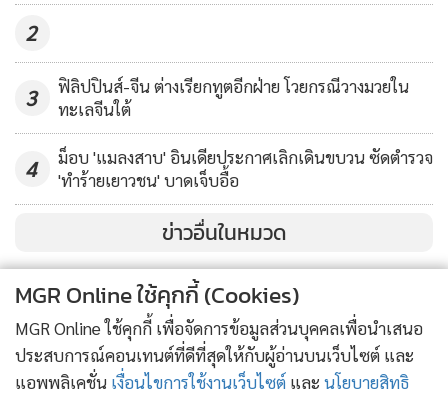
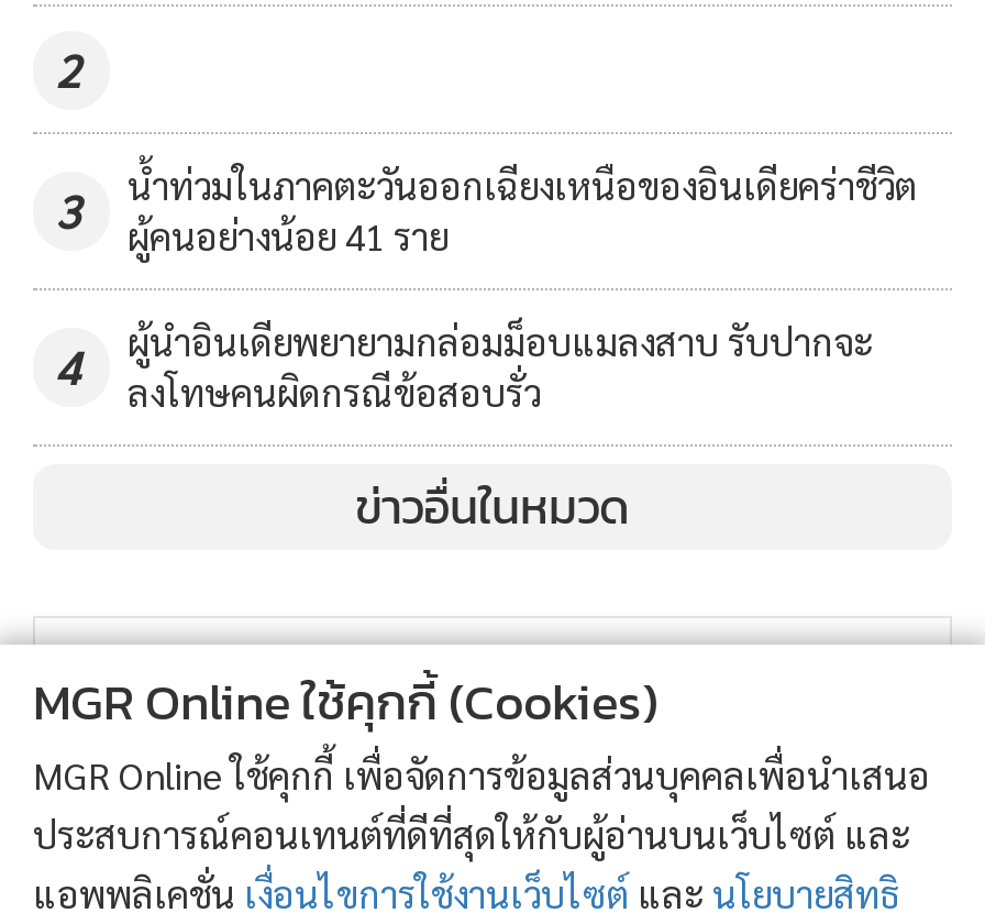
- ฟิลิปปินส์-จีน ต่างเรียกทูตอีกฝ่าย โวยกรณีวางมวยใน
- ทะเลจีนใต้
+ น้ำท่วมในภาคตะวันออกเฉียงเหนือของอินเดียคร่าชีวิต
+ ผู้คนอย่างน้อย 41 ราย

- ม็อบ 'แมลงสาบ' อินเดียประกาศเลิกเดินขบวน ซัดตำรวจ
- 'ทำร้ายเยาวชน' บาดเจ็บอื้อ
+ ผู้นำอินเดียพยายามกล่อมม็อบแมลงสาบ รับปากจะ
+ ลงโทษคนผิดกรณีข้อสอบรั่ว
